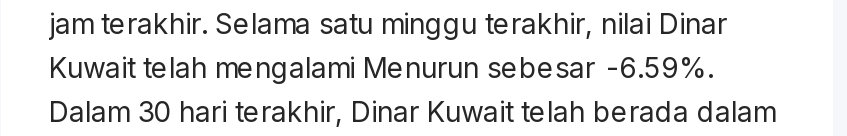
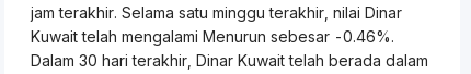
- Kuwait telah mengalami Menurun sebesar -6.59%.
+ Kuwait telah mengalami Menurun sebesar -0.46%.
